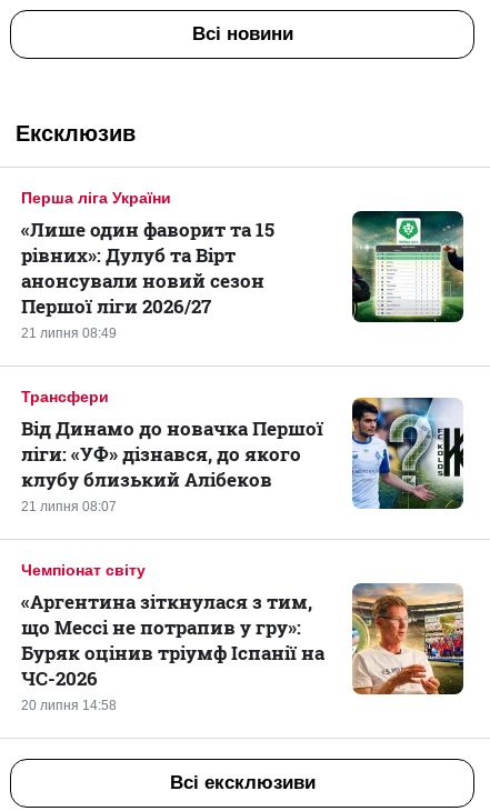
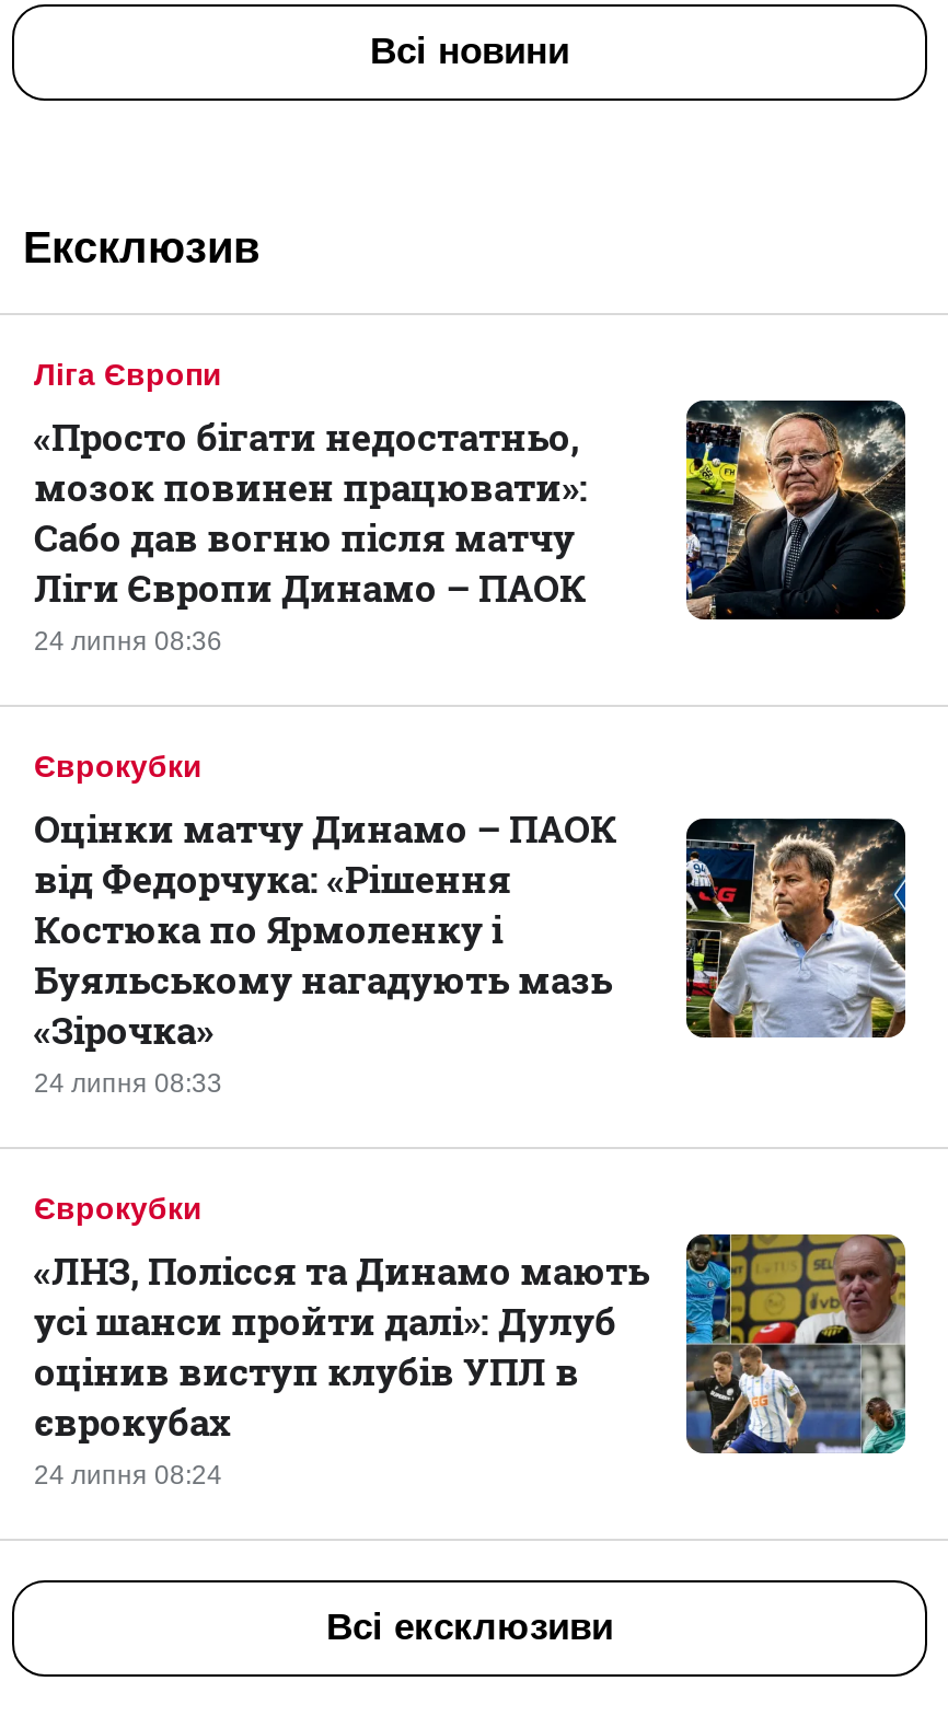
- Перша ліга України
+ Ліга Європи

- [image]
+ [image]

- «Лише один фаворит та 15
- рівних»: Дулуб та Вірт
- анонсували новий сезон
- Першої ліги 2026/27
+ «Просто бігати недостатньо,
+ мозок повинен працювати»:
+ Сабо дав вогню після матчу
+ Ліги Європи Динамо – ПАОК

- 21 липня 08:49
+ 24 липня 08:36

- Трансфери
+ Єврокубки

- [image]
- Від Динамо до новачка Першої
- ліги: «УФ» дізнався, до якого
- клубу близький Алібеков
+ [image]
+ Оцінки матчу Динамо – ПАОК
+ від Федорчука: «Рішення
+ Костюка по Ярмоленку і
+ Буяльському нагадують мазь
+ «Зірочка»

- 21 липня 08:07
+ 24 липня 08:33

- Чемпіонат світу
+ Єврокубки

- [image]
- «Аргентина зіткнулася з тим,
- що Мессі не потрапив у гру»:
- Буряк оцінив тріумф Іспанії на
- ЧС-2026
+ [image]
+ «ЛНЗ, Полісся та Динамо мають
+ усі шанси пройти далі»: Дулуб
+ оцінив виступ клубів УПЛ в
+ єврокубах

- 20 липня 14:58
+ 24 липня 08:24
